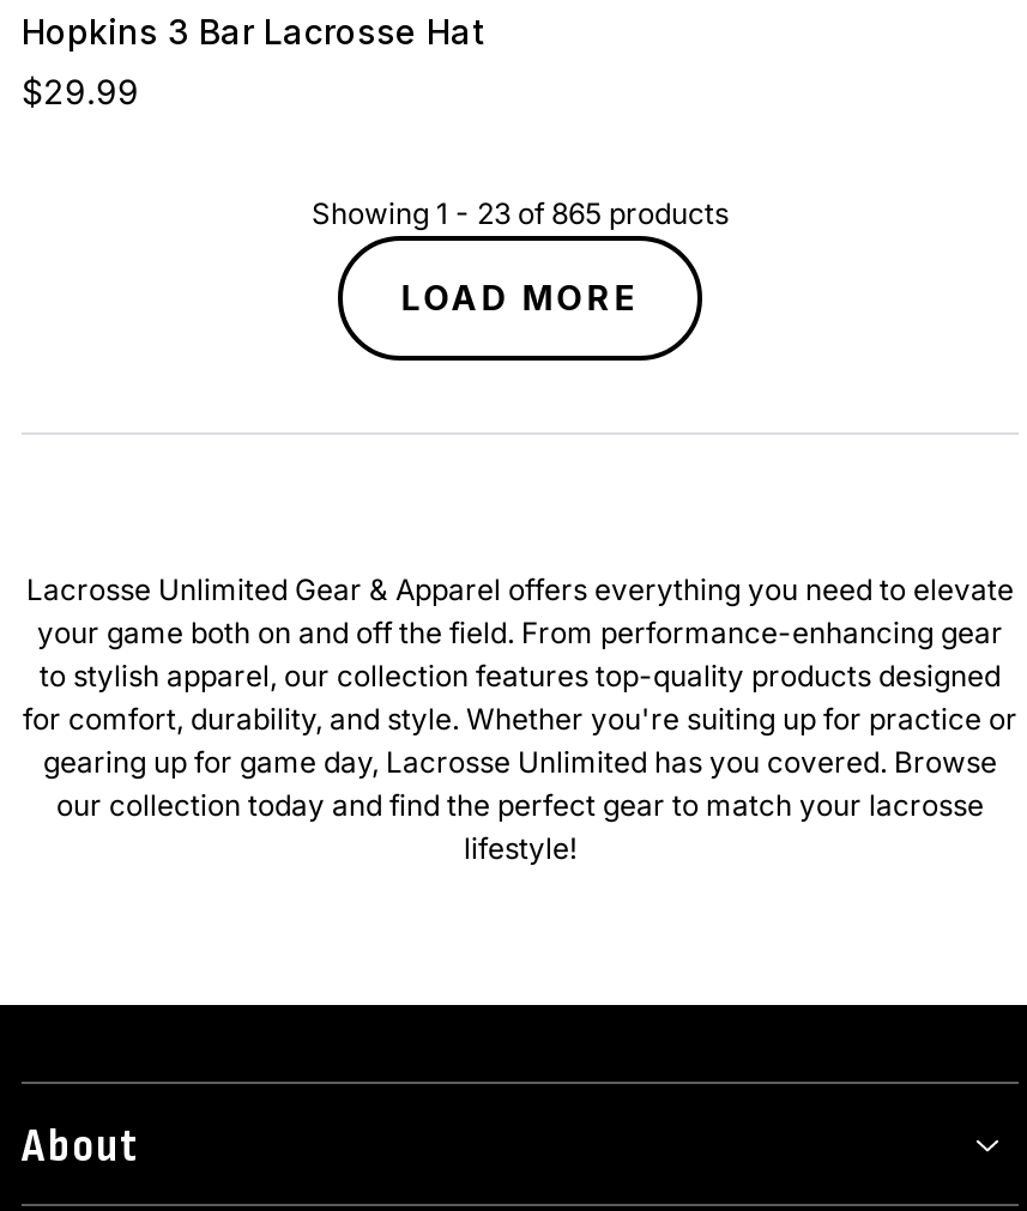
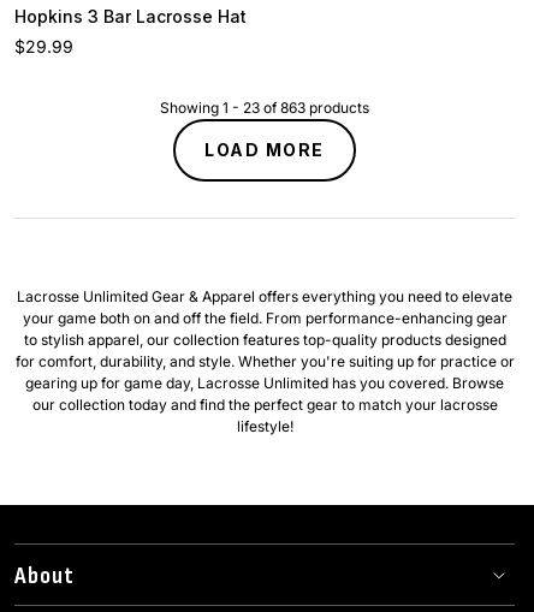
- Showing 1 - 23 of 865 products
+ Showing 1 - 23 of 863 products
